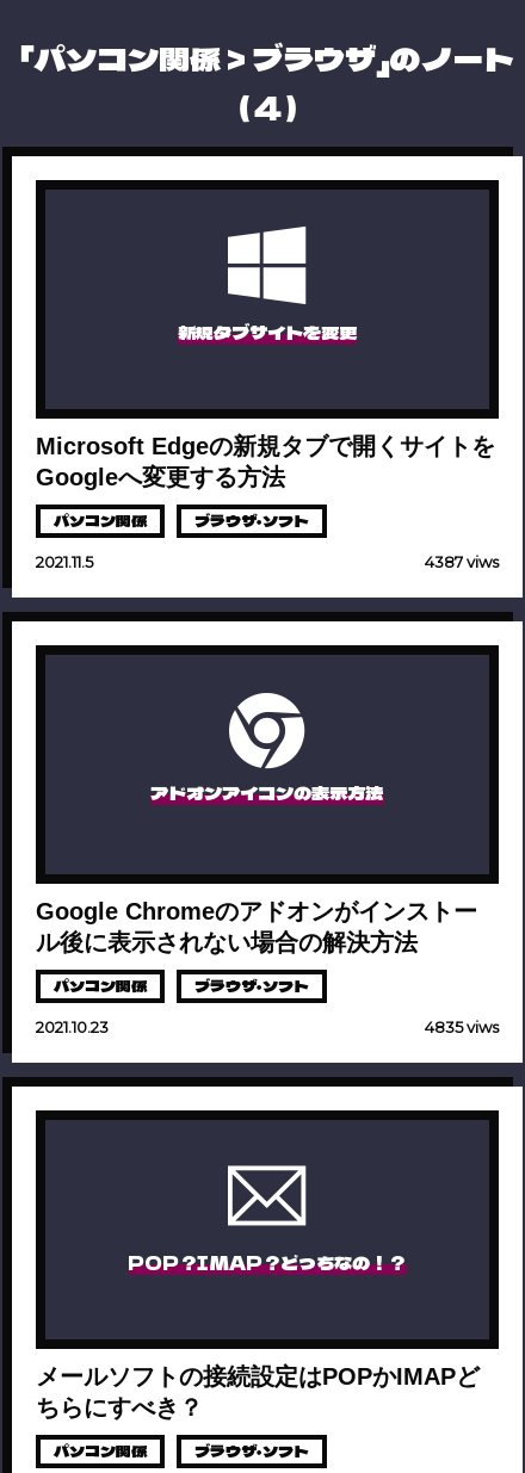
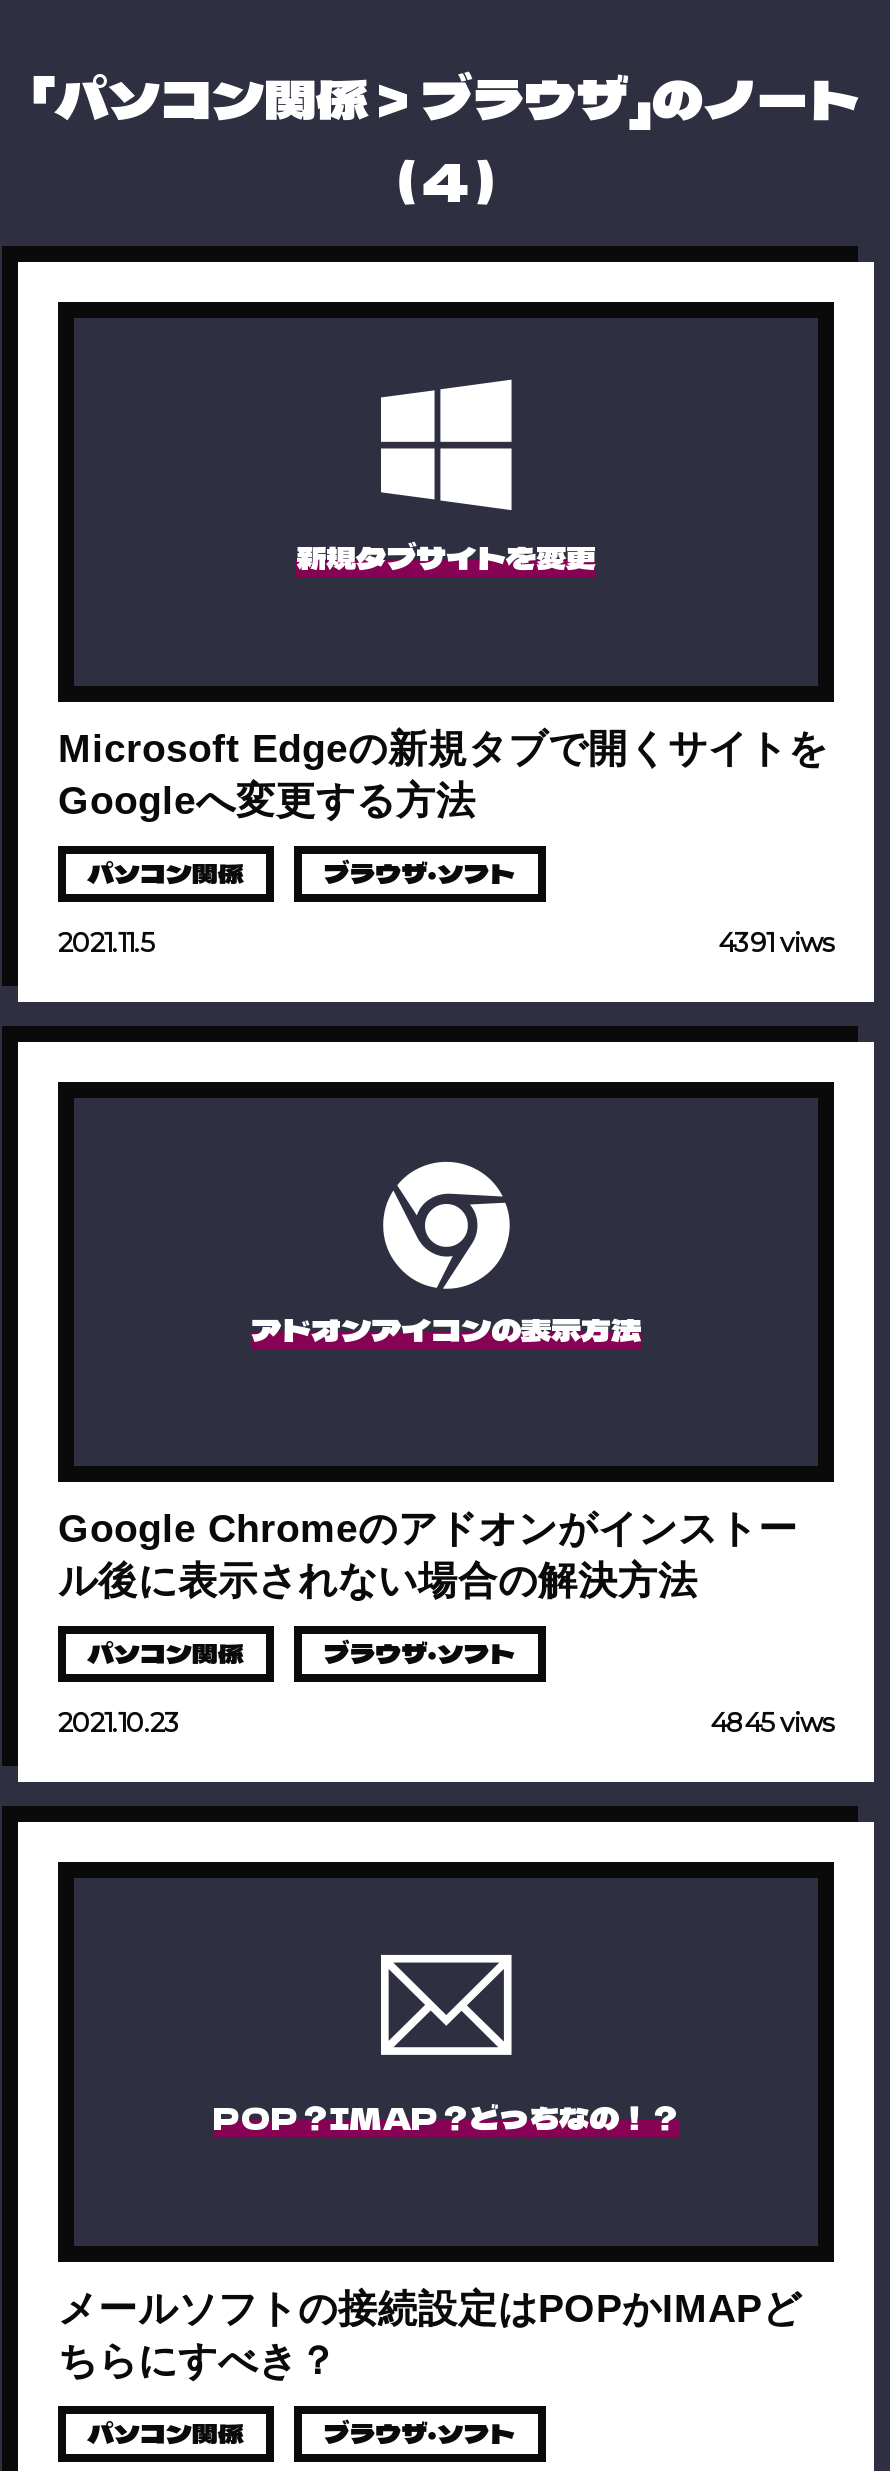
- 4387 viws
+ 4391 viws

- 4835 viws
+ 4845 viws
